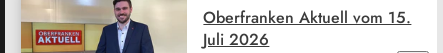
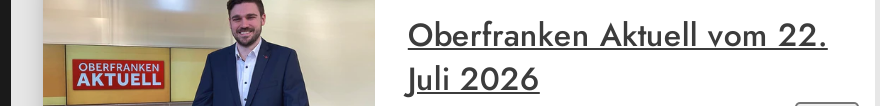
- Oberfranken Aktuell vom 15.
+ Oberfranken Aktuell vom 22.
